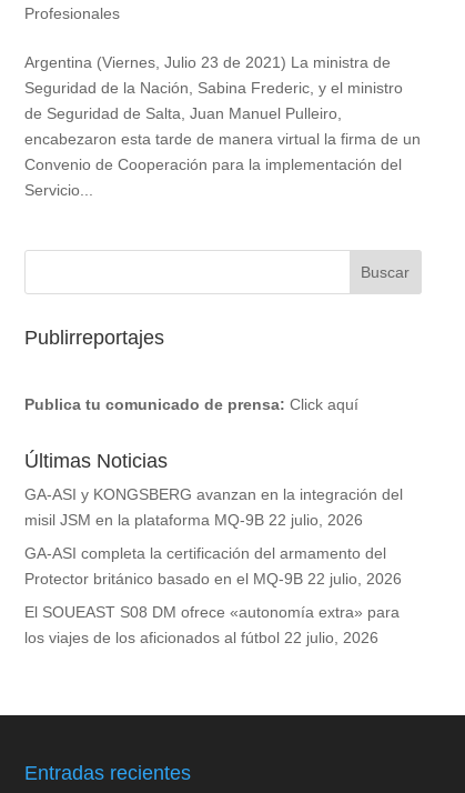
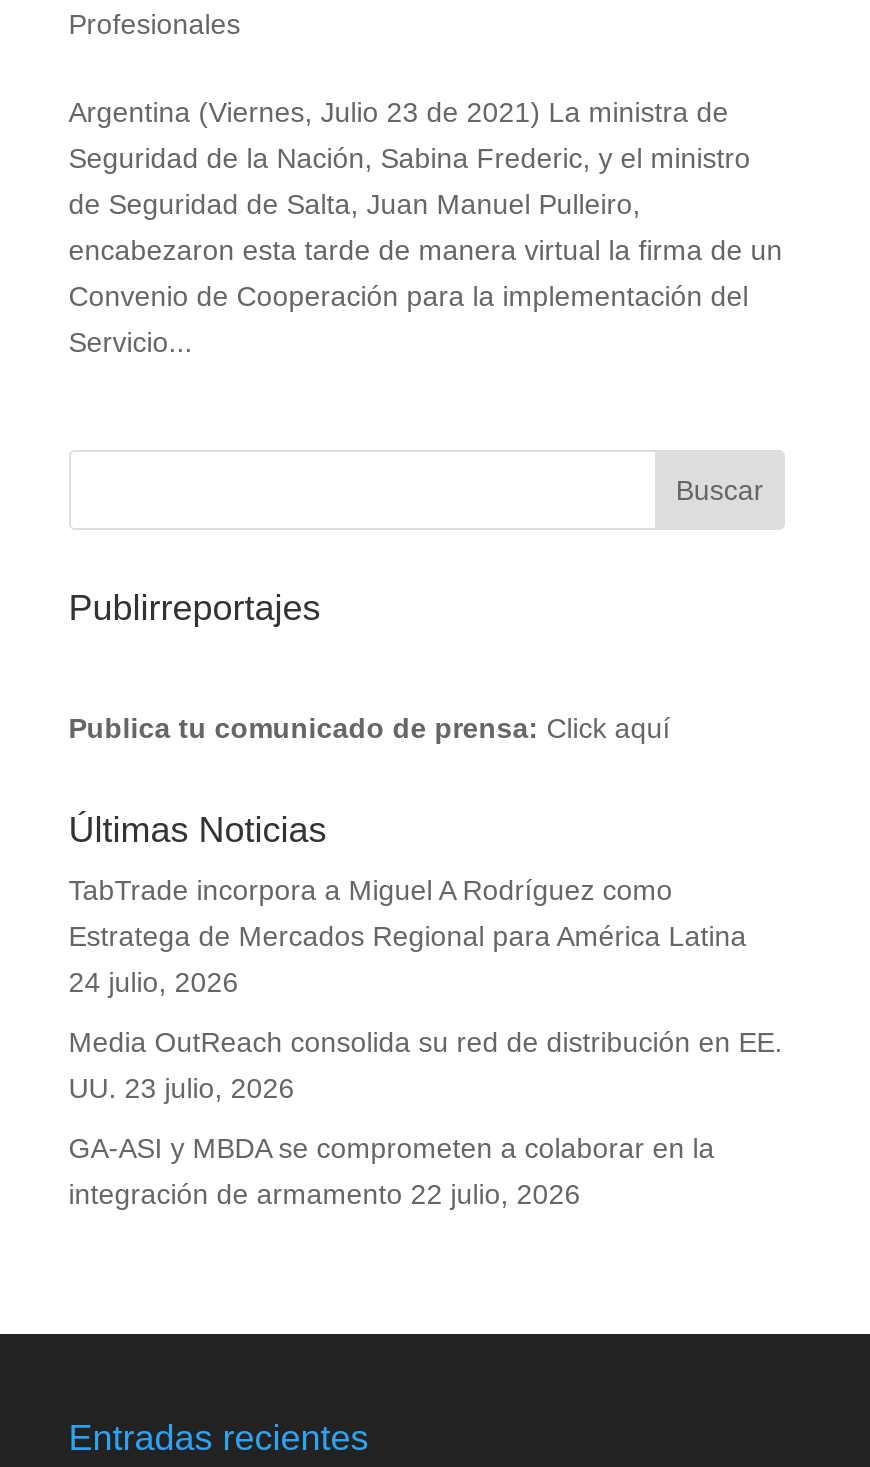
- GA-ASI y KONGSBERG avanzan en la integración del
- misil JSM en la plataforma MQ-9B 22 julio, 2026
+ TabTrade incorpora a Miguel A Rodríguez como
+ Estratega de Mercados Regional para América Latina
+ 24 julio, 2026

- GA-ASI completa la certificación del armamento del
- Protector británico basado en el MQ-9B 22 julio, 2026
+ Media OutReach consolida su red de distribución en EE.
+ UU. 23 julio, 2026

- El SOUEAST S08 DM ofrece «autonomía extra» para
- los viajes de los aficionados al fútbol 22 julio, 2026
+ GA-ASI y MBDA se comprometen a colaborar en la
+ integración de armamento 22 julio, 2026
